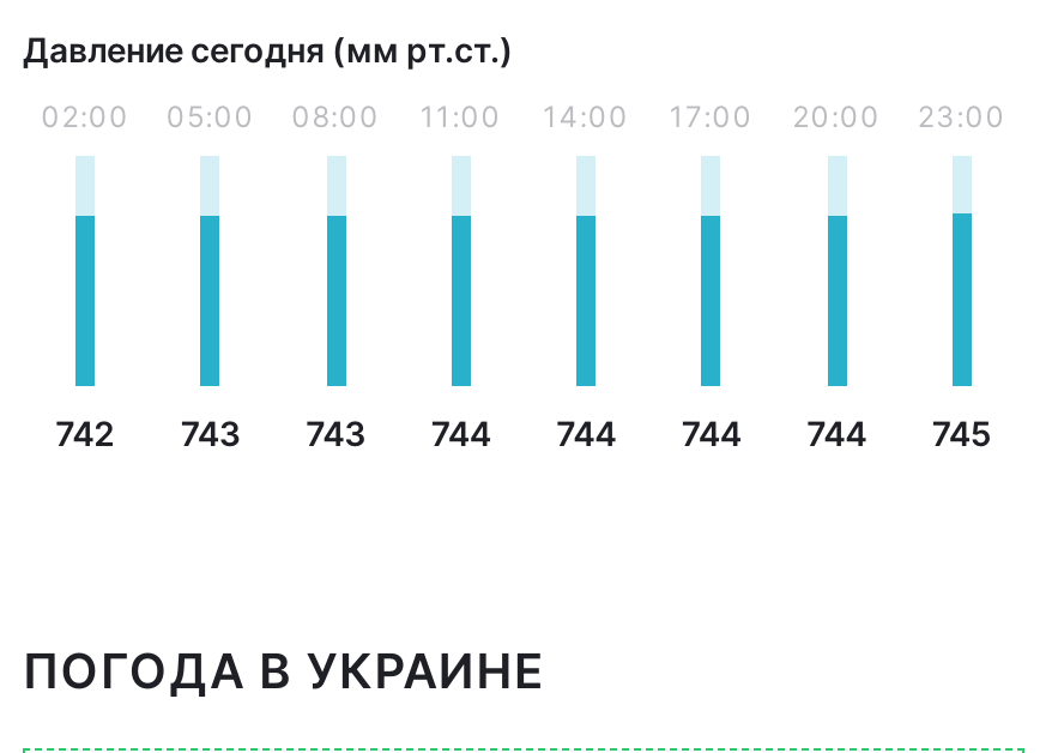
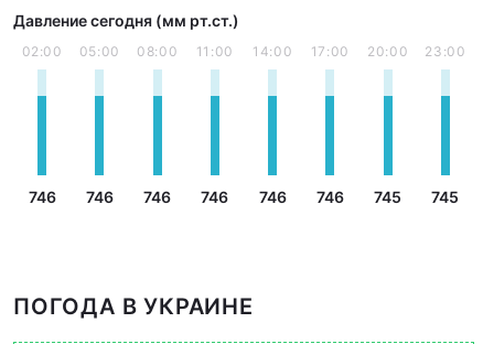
- 742
+ 746

- 743
+ 746

- 743
+ 746

- 744
+ 746

- 744
+ 746

- 744
+ 746

- 744
+ 745
